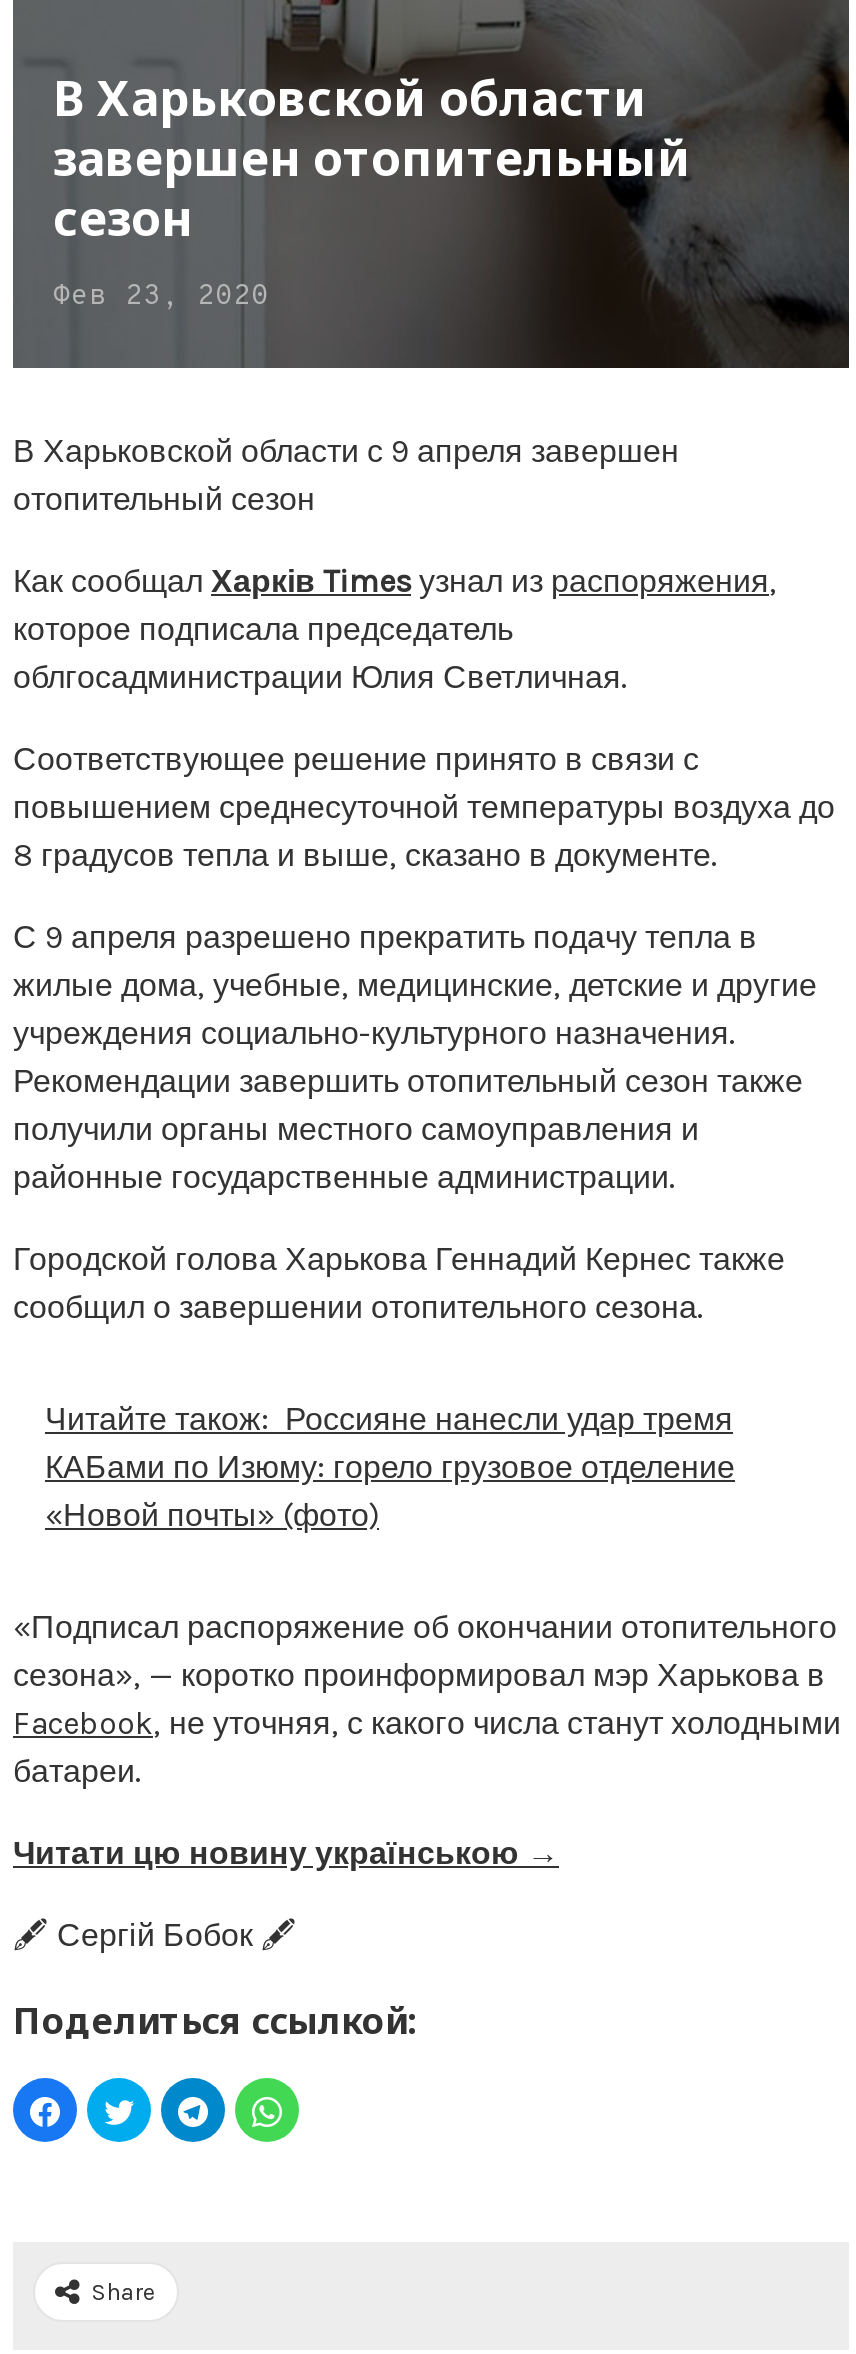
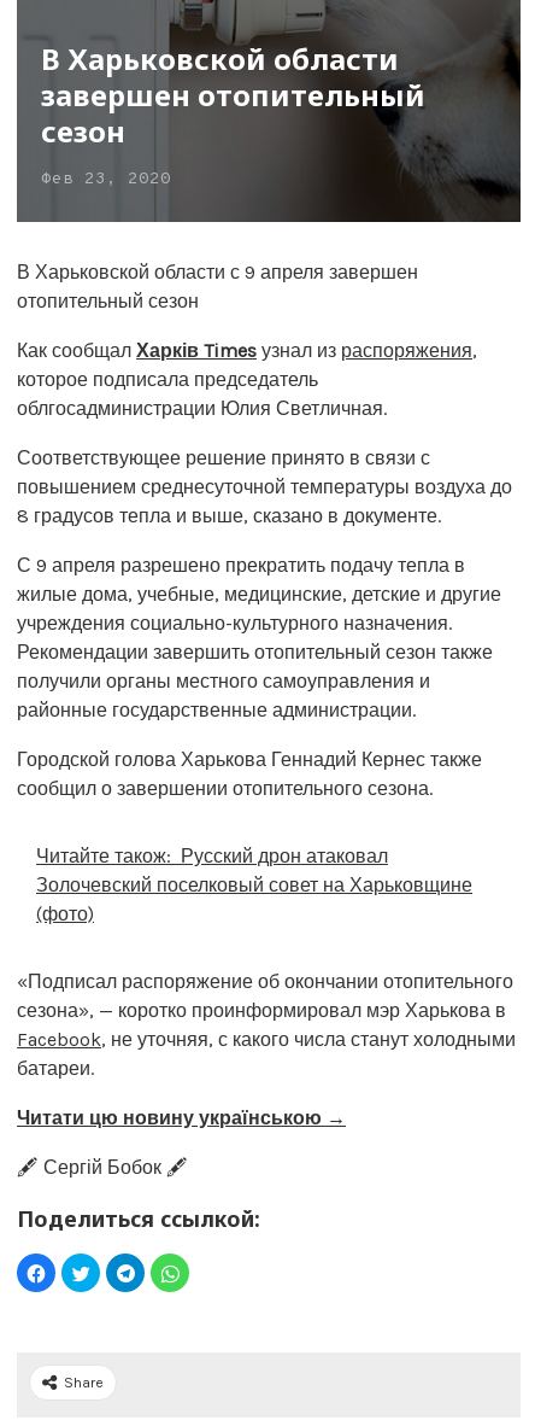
- Читайте також: Россияне нанесли удар тремя
- КАБами по Изюму: горело грузовое отделение
- «Новой почты» (фото)
+ Читайте також: Русский дрон атаковал
+ Золочевский поселковый совет на Харьковщине
+ (фото)
